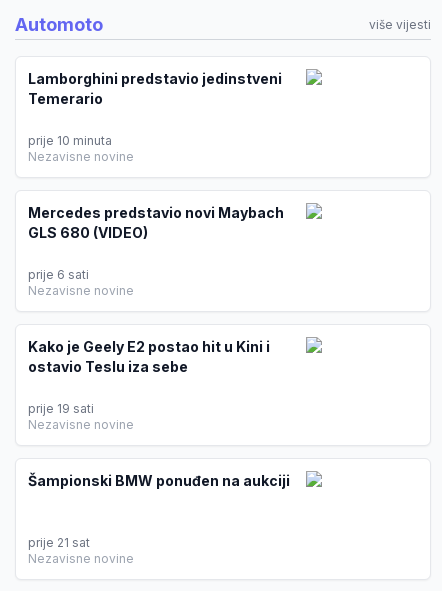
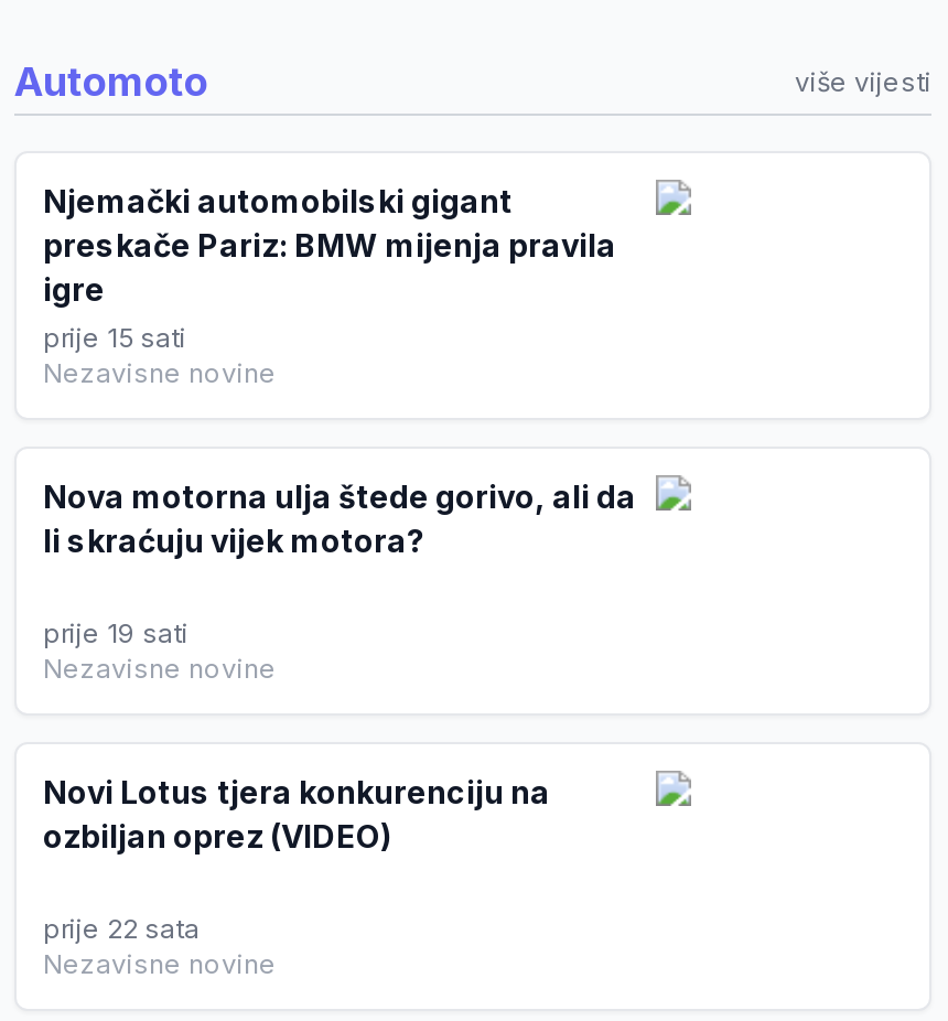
- Lamborghini predstavio jedinstveni
- Temerario
- prije 10 minuta
+ Njemački automobilski gigant
+ preskače Pariz: BMW mijenja pravila
+ igre
+ prije 15 sati

- Mercedes predstavio novi Maybach
- GLS 680 (VIDEO)
- prije 6 sati
- Nezavisne novine
- Kako je Geely E2 postao hit u Kini i
- ostavio Teslu iza sebe
+ Nova motorna ulja štede gorivo, ali da
+ li skraćuju vijek motora?

- Šampionski BMW ponuđen na aukciji
+ Novi Lotus tjera konkurenciju na
+ ozbiljan oprez (VIDEO)

- prije 21 sat
+ prije 22 sata
